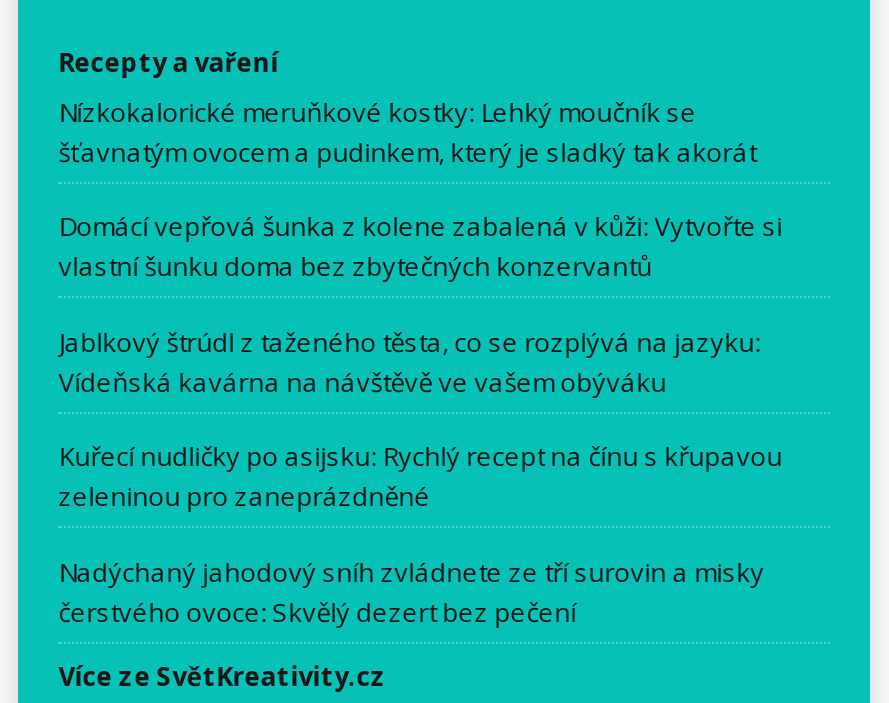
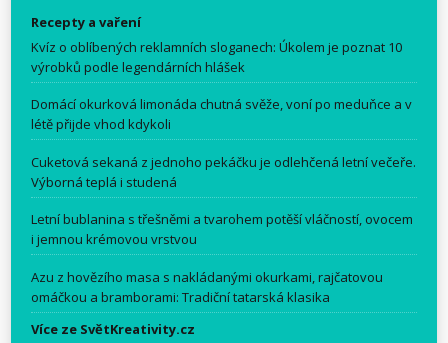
- Nízkokalorické meruňkové kostky: Lehký moučník se
- šťavnatým ovocem a pudinkem, který je sladký tak akorát
+ Kvíz o oblíbených reklamních sloganech: Úkolem je poznat 10
+ výrobků podle legendárních hlášek

- Domácí vepřová šunka z kolene zabalená v kůži: Vytvořte si
- vlastní šunku doma bez zbytečných konzervantů
+ Domácí okurková limonáda chutná svěže, voní po meduňce a v
+ létě přijde vhod kdykoli

- Jablkový štrúdl z taženého těsta, co se rozplývá na jazyku:
- Vídeňská kavárna na návštěvě ve vašem obýváku
+ Cuketová sekaná z jednoho pekáčku je odlehčená letní večeře.
+ Výborná teplá i studená

- Kuřecí nudličky po asijsku: Rychlý recept na čínu s křupavou
- zeleninou pro zaneprázdněné
+ Letní bublanina s třešněmi a tvarohem potěší vláčností, ovocem
+ i jemnou krémovou vrstvou

- Nadýchaný jahodový sníh zvládnete ze tří surovin a misky
- čerstvého ovoce: Skvělý dezert bez pečení
+ Azu z hovězího masa s nakládanými okurkami, rajčatovou
+ omáčkou a bramborami: Tradiční tatarská klasika
